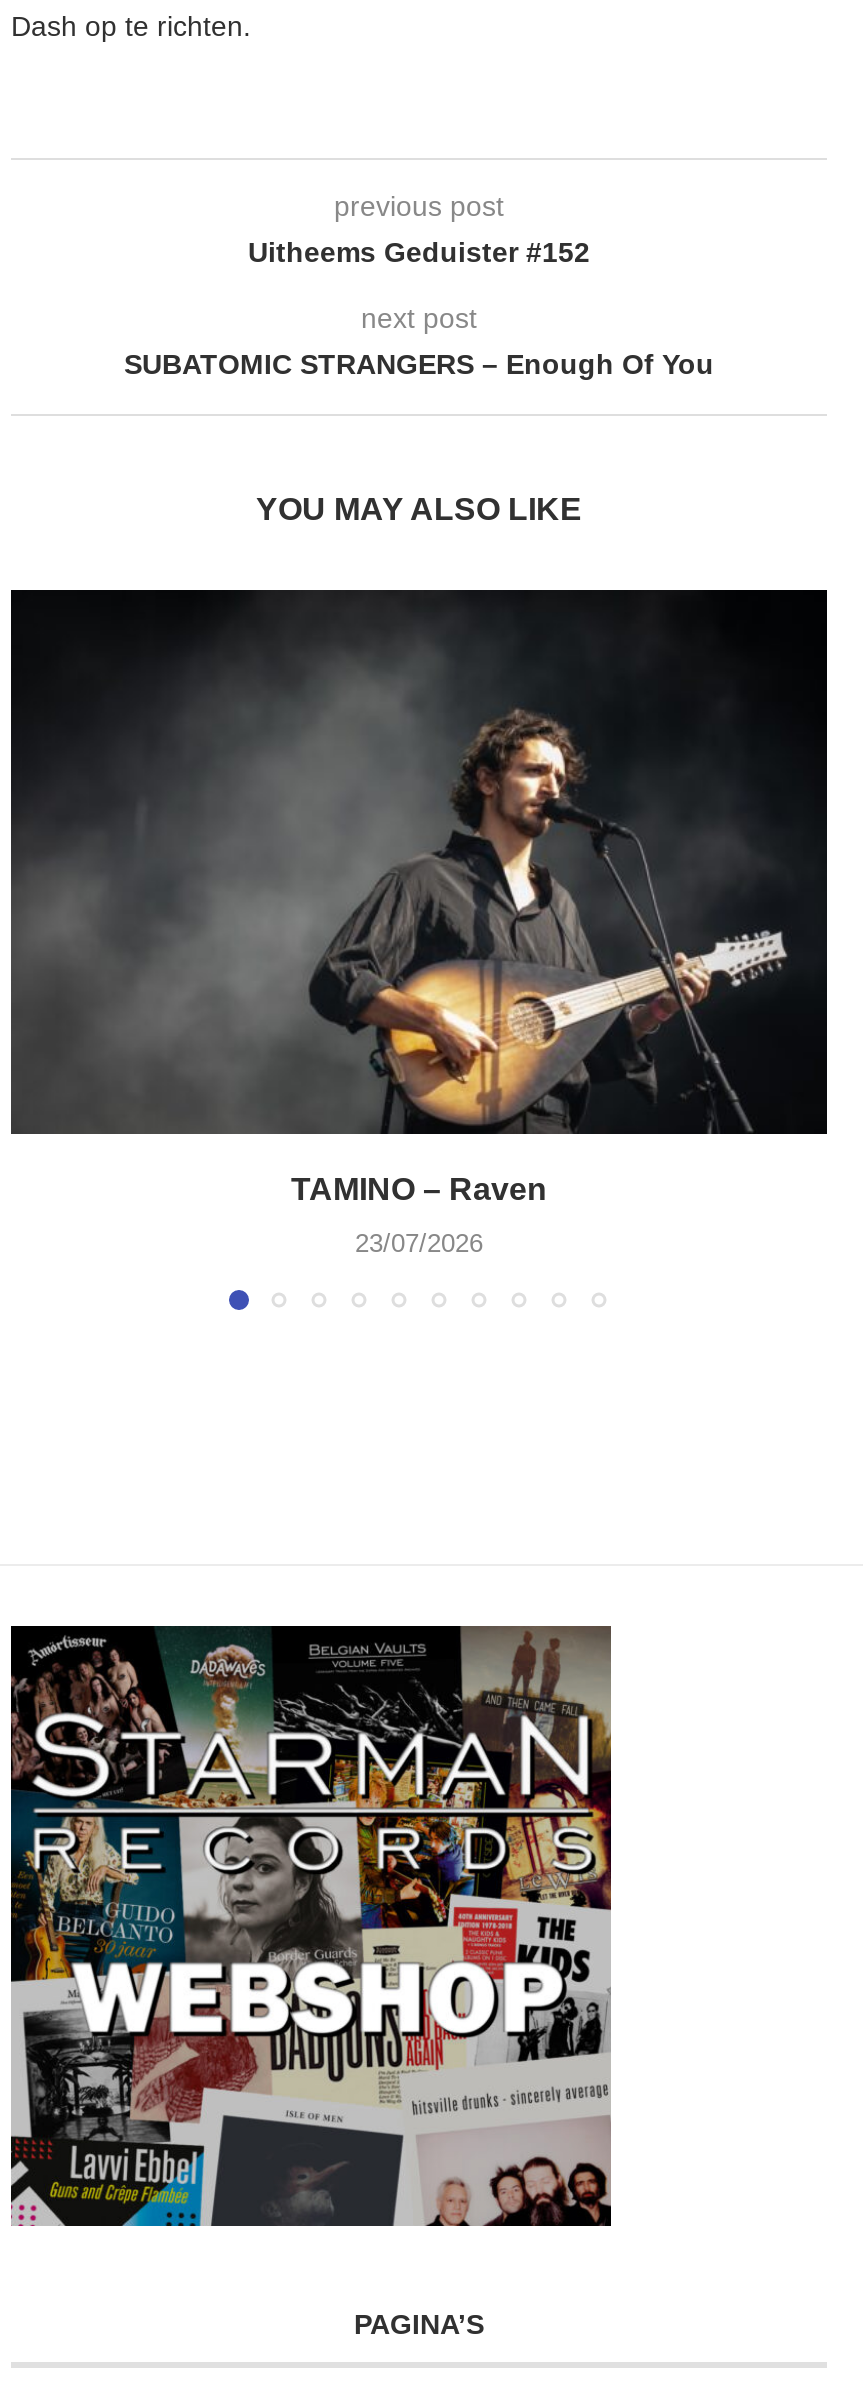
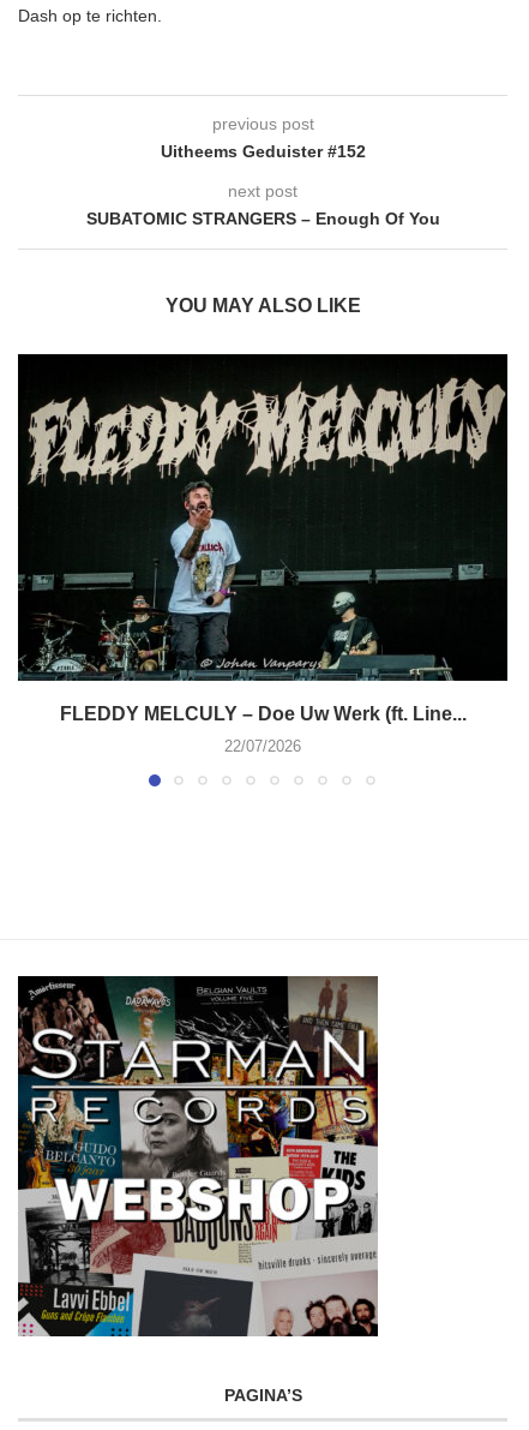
- [image]
- TAMINO – Raven
+ [image]
+ FLEDDY MELCULY – Doe Uw Werk (ft. Line...

- 23/07/2026
+ 22/07/2026
